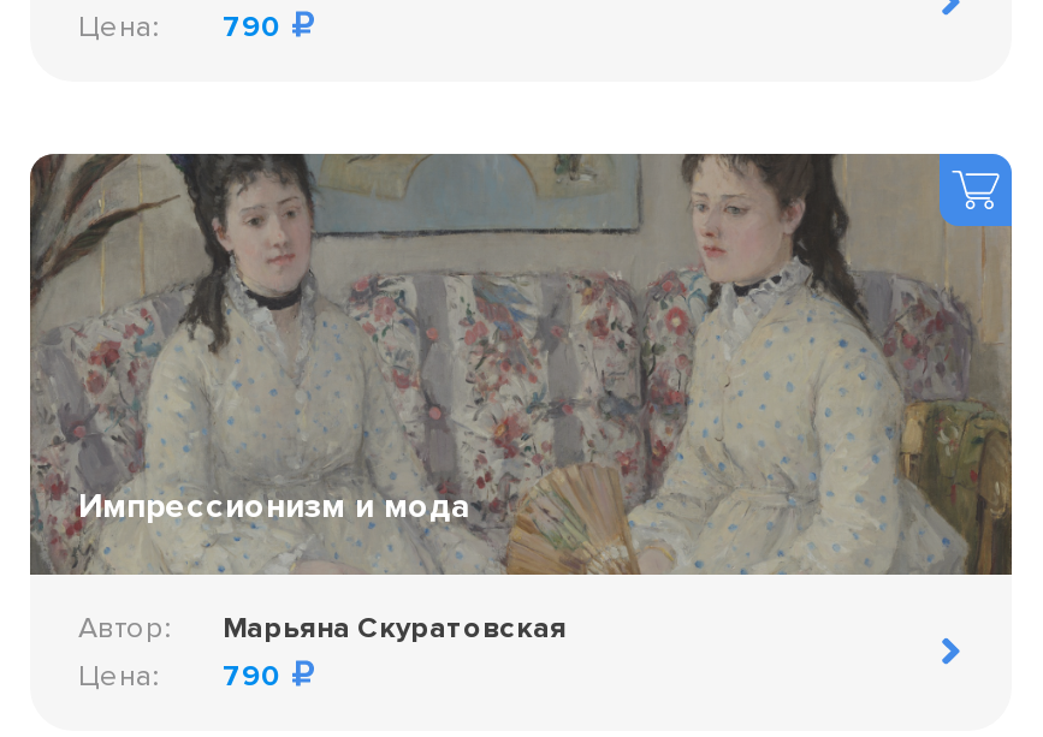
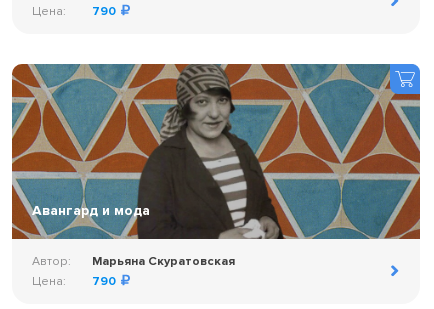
- [image]
- Импрессионизм и мода
+ [image]
+ Авангард и мода
